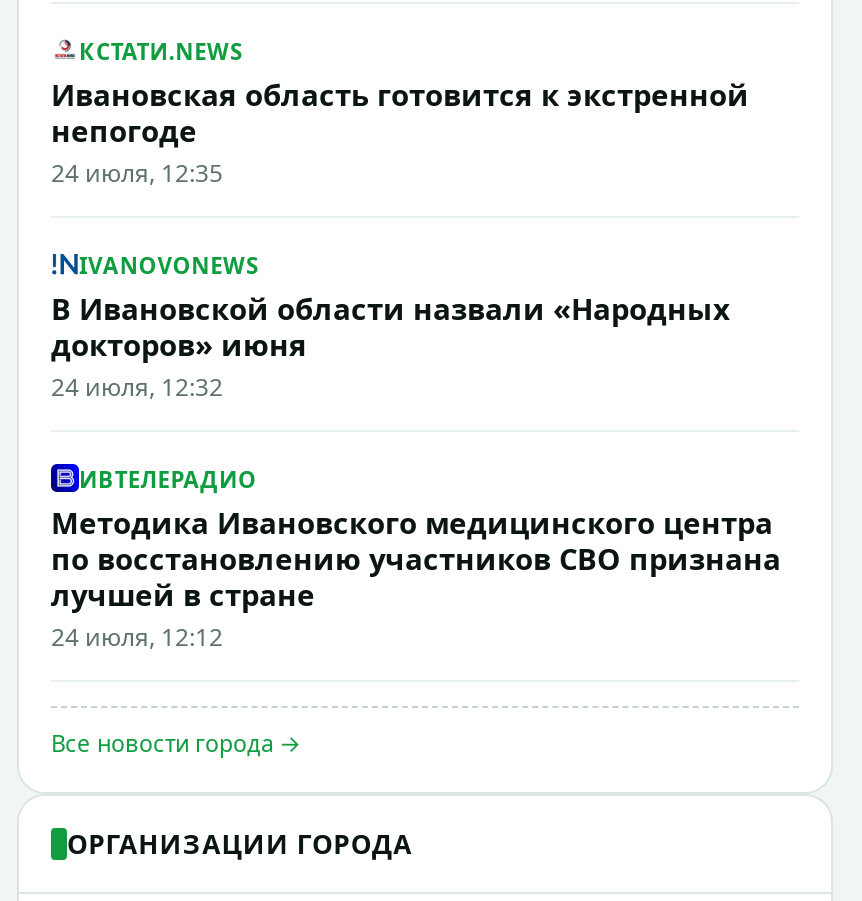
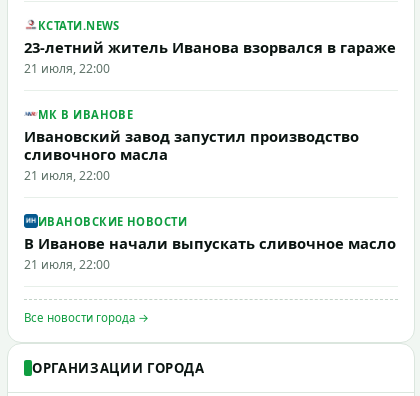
- Ивановская область готовится к экстренной
- непогоде
- 24 июля, 12:35
+ 23-летний житель Иванова взорвался в гараже
+ 21 июля, 22:00

- IVANOVONEWS
- В Ивановской области назвали «Народных
- докторов» июня
- 24 июля, 12:32
+ МК В ИВАНОВЕ
+ Ивановский завод запустил производство
+ сливочного масла
+ 21 июля, 22:00

- ИВТЕЛЕРАДИО
- Методика Ивановского медицинского центра
- по восстановлению участников СВО признана
- лучшей в стране
- 24 июля, 12:12
+ ИВАНОВСКИЕ НОВОСТИ
+ В Иванове начали выпускать сливочное масло
+ 21 июля, 22:00
